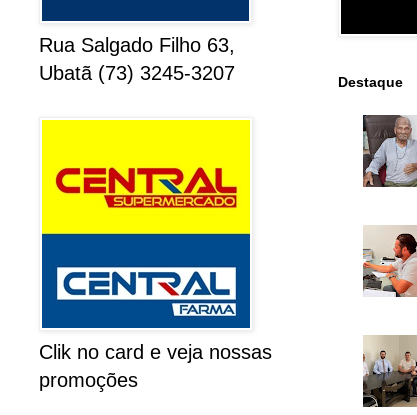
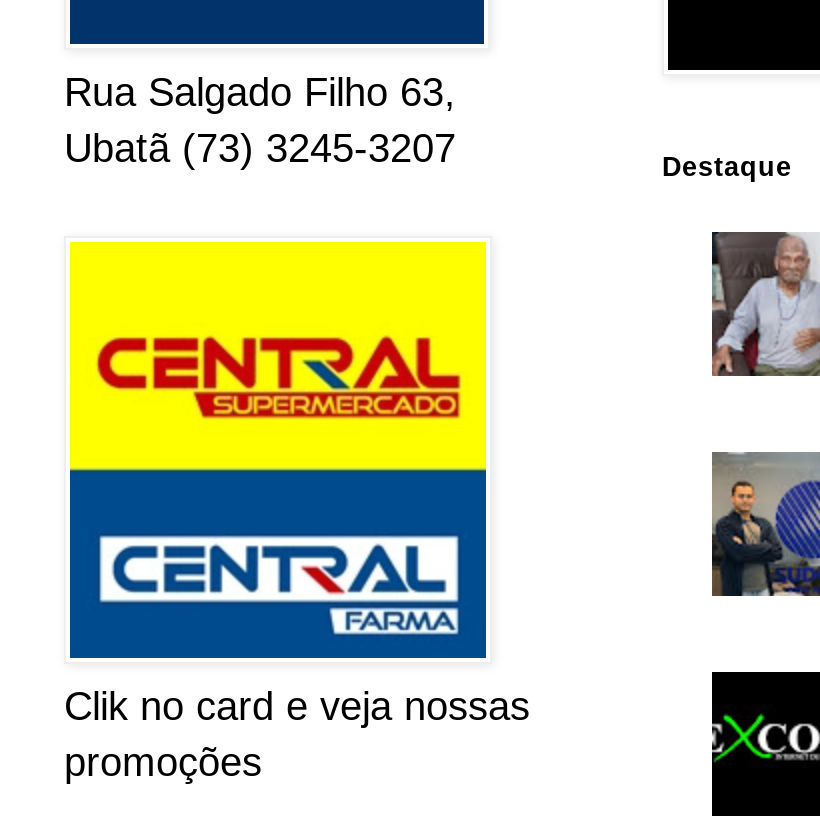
- [image]
+ [image]

- [image]
+ [image]
